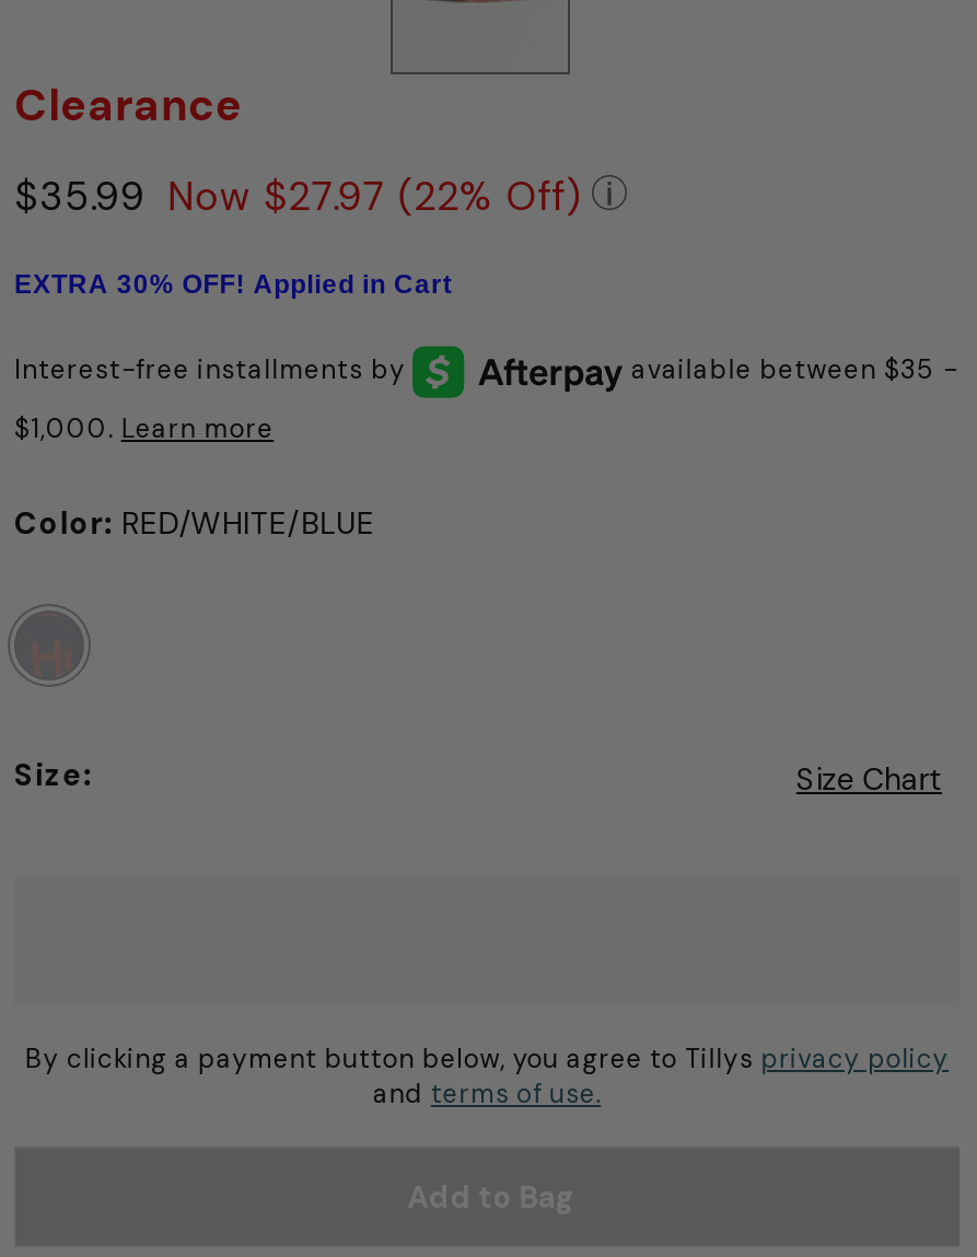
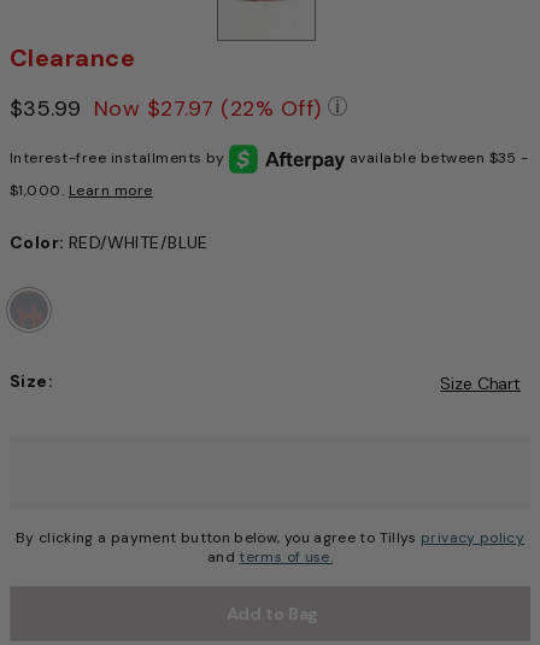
- EXTRA 30% OFF! Applied in Cart
